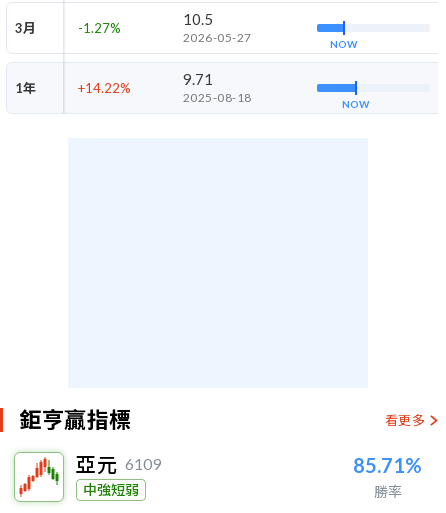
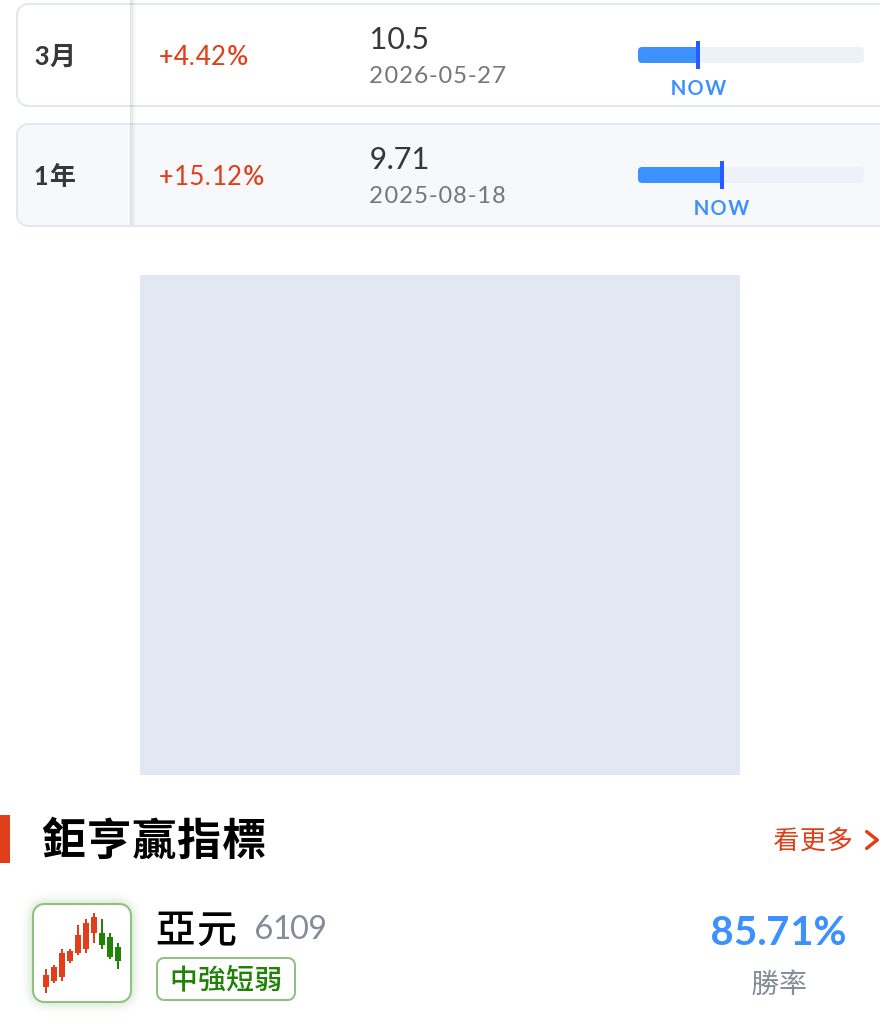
- -1.27%
+ +4.42%

- +14.22%
+ +15.12%
